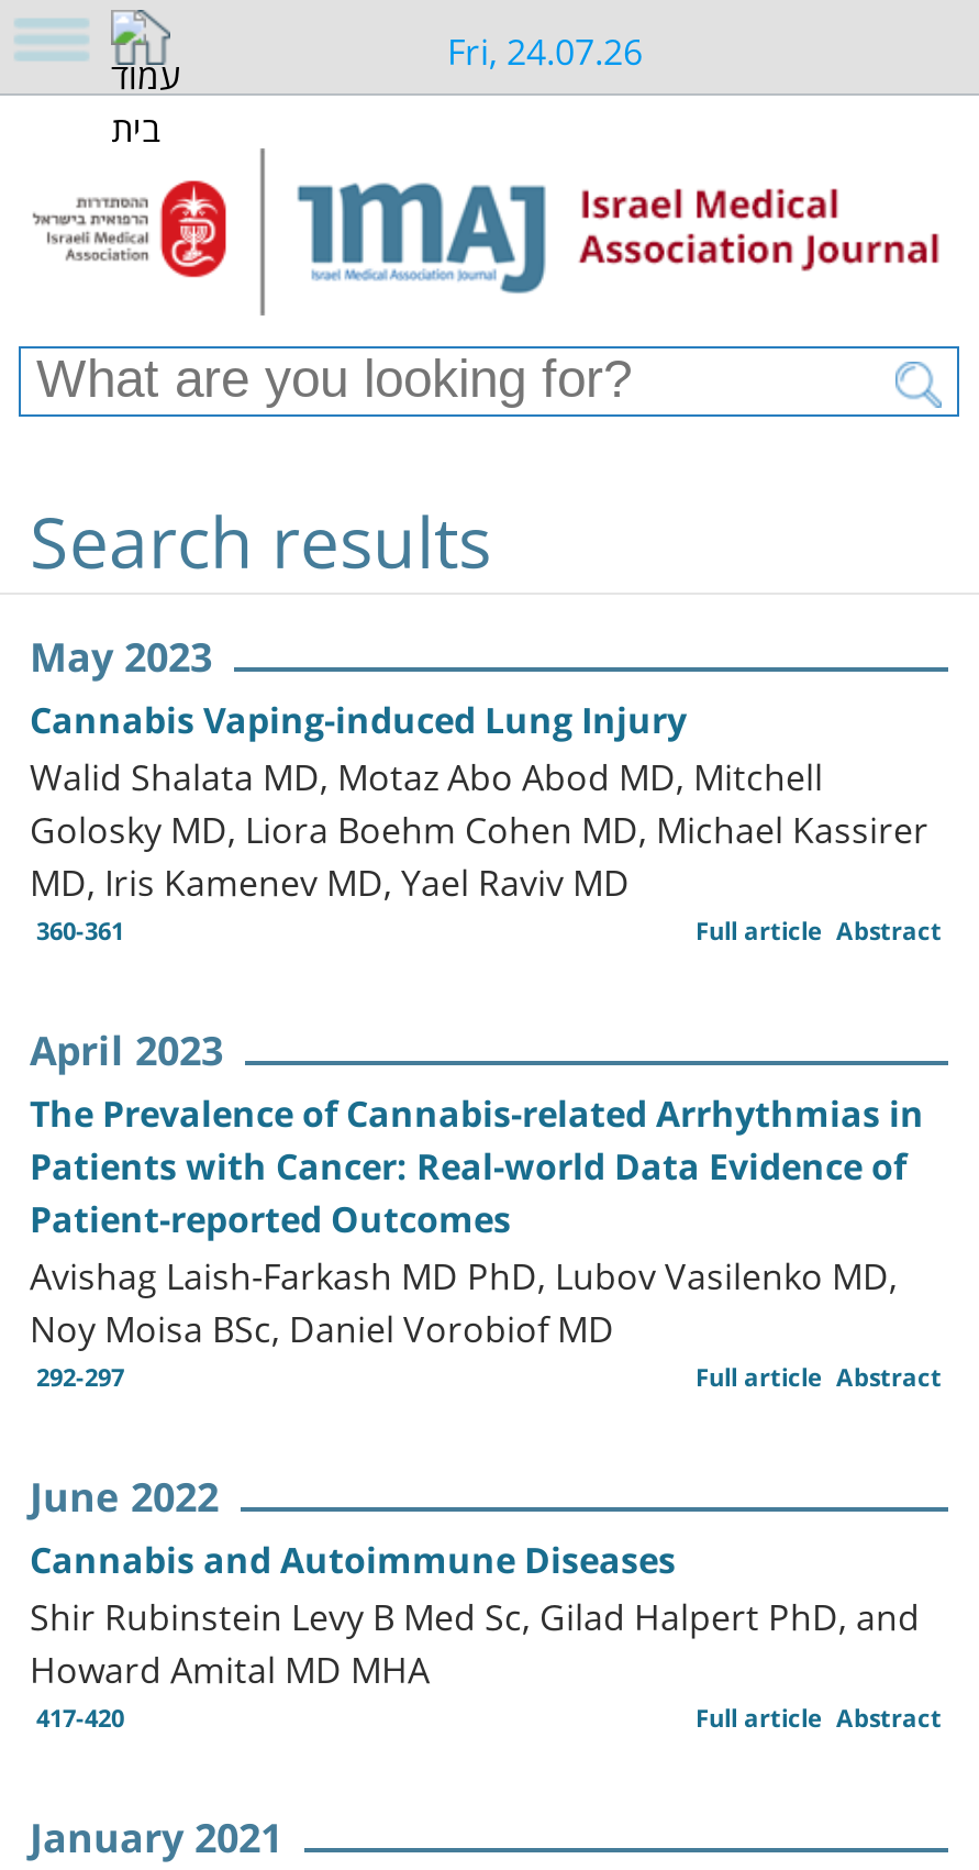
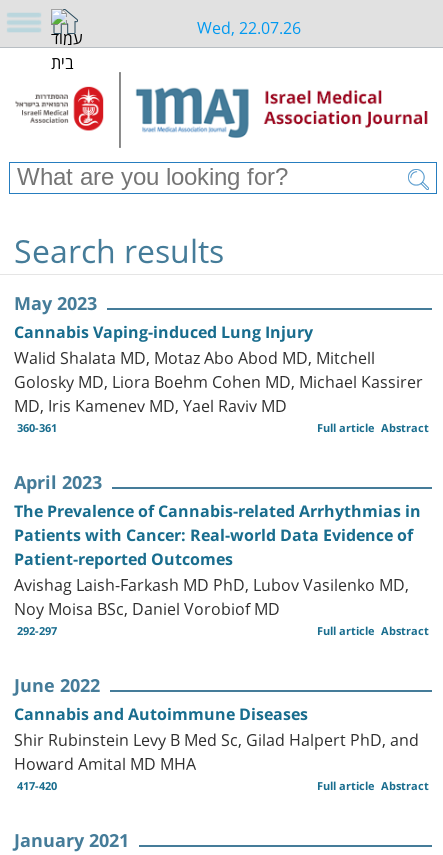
- Fri, 24.07.26
+ Wed, 22.07.26
